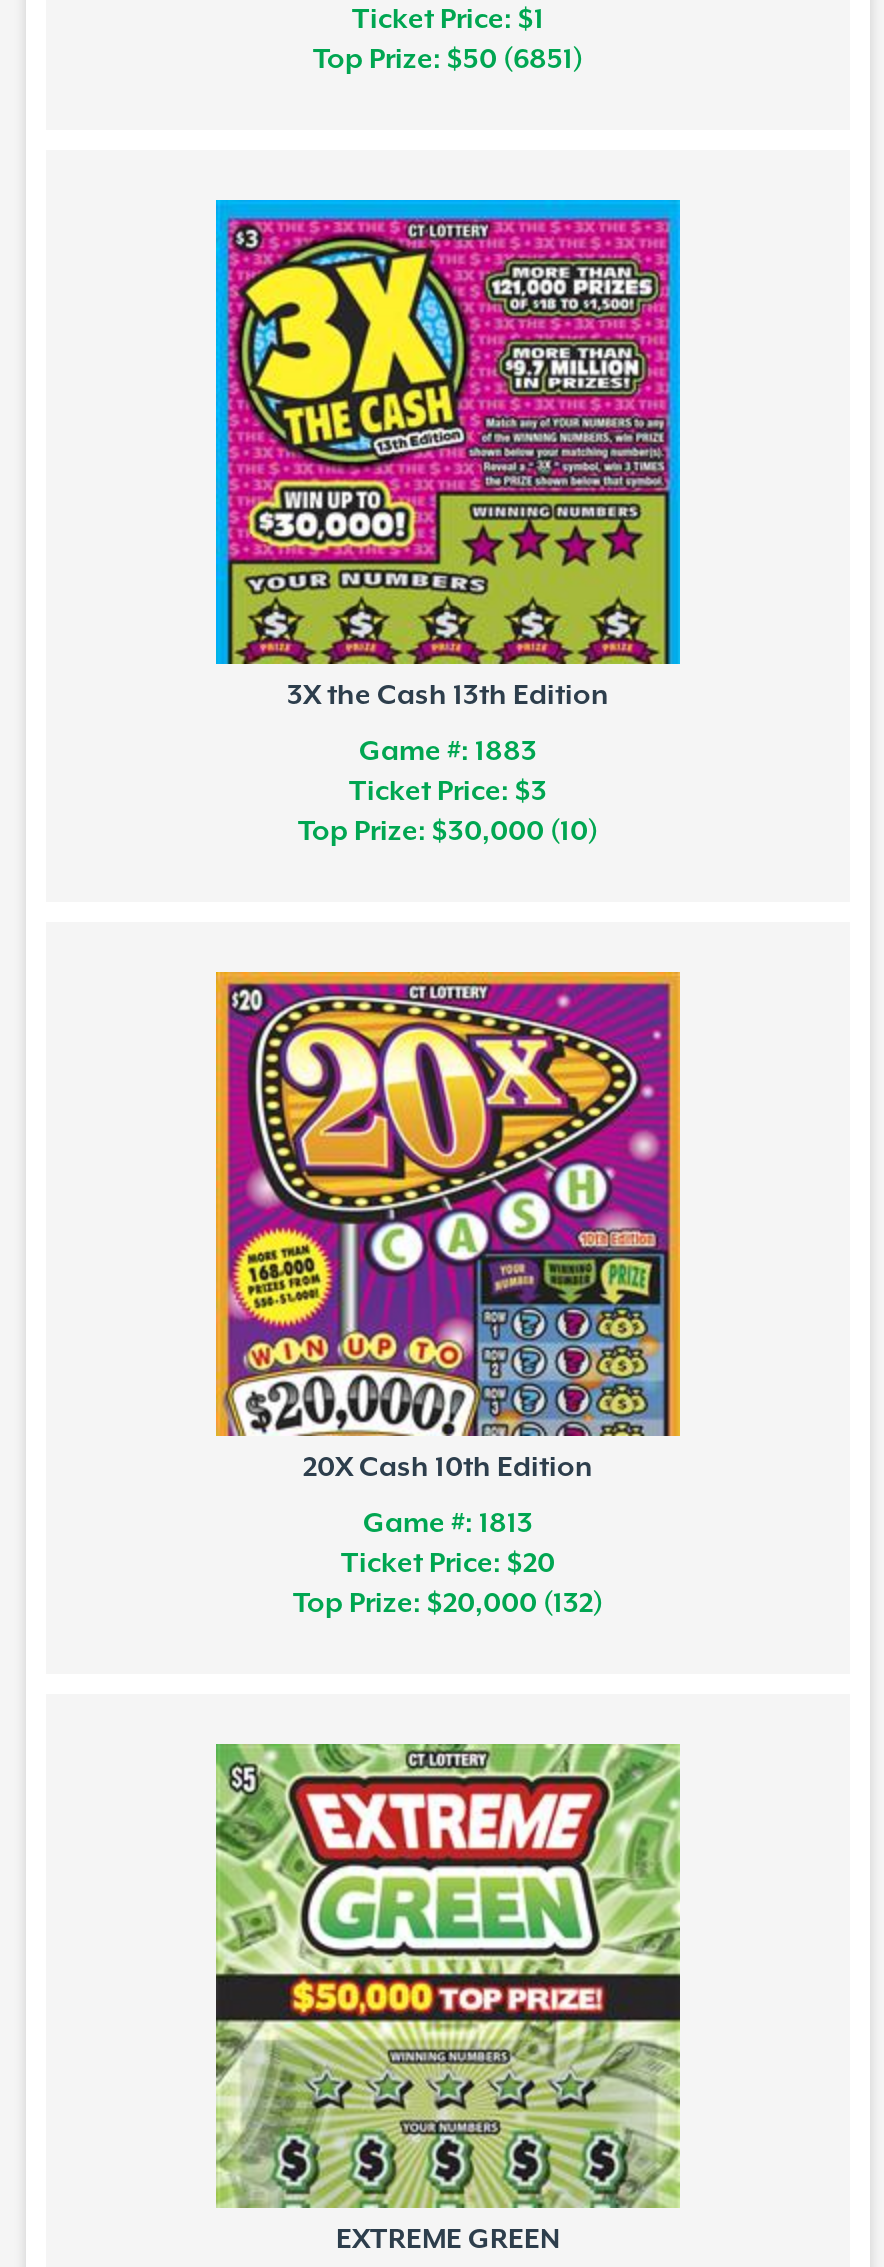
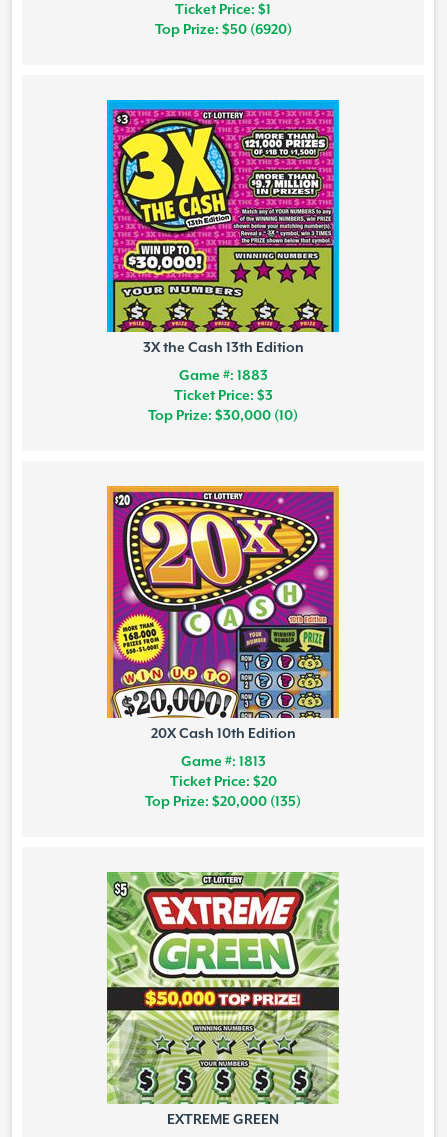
- Top Prize: $50 (6851)
+ Top Prize: $50 (6920)

- Top Prize: $20,000 (132)
+ Top Prize: $20,000 (135)
